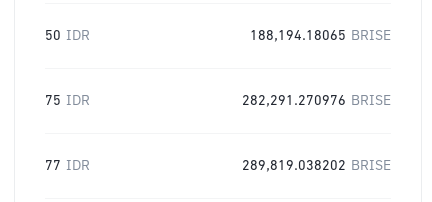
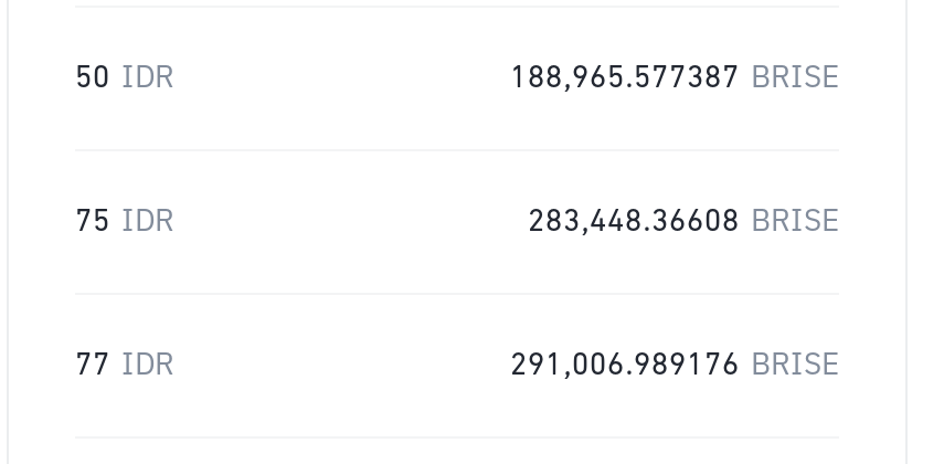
- 188,194.18065 BRISE
+ 188,965.577387 BRISE

- 282,291.270976 BRISE
+ 283,448.36608 BRISE

- 289,819.038202 BRISE
+ 291,006.989176 BRISE
